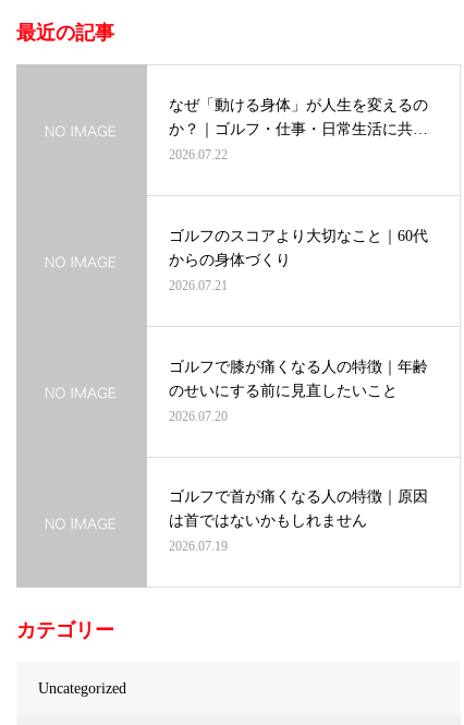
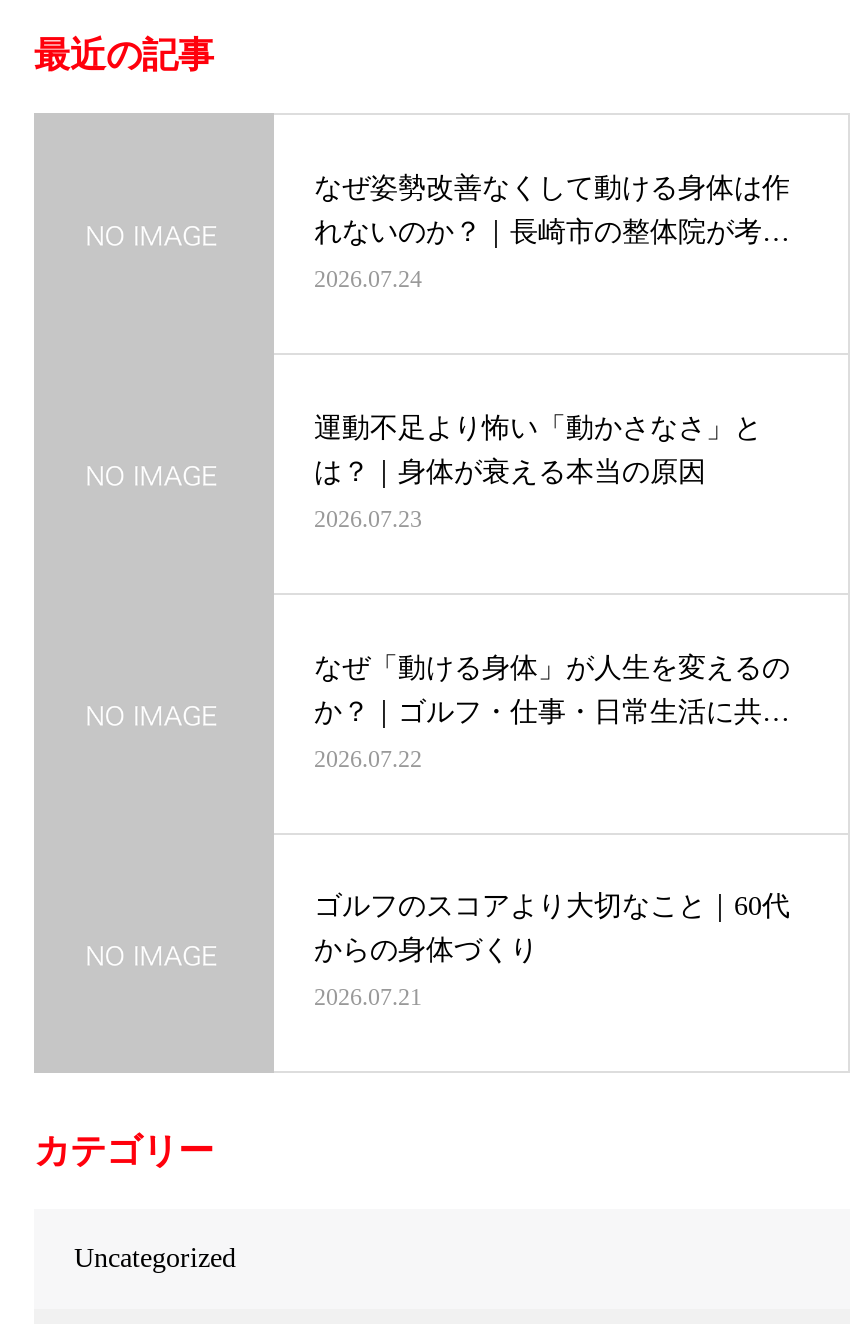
+ なぜ姿勢改善なくして動ける身体は作
+ れないのか？｜長崎市の整体院が考…
+ 2026.07.24

+ 運動不足より怖い「動かさなさ」と
+ は？｜身体が衰える本当の原因
+ 2026.07.23

moved down: なぜ「動ける身体」が人生を変えるの | か？｜ゴルフ・仕事・日常生活に共… | 2026.07.22 | ゴルフのスコアより大切なこと｜60代 | からの身体づくり | 2026.07.21

- ゴルフで膝が痛くなる人の特徴｜年齢
- のせいにする前に見直したいこと
- 2026.07.20

- ゴルフで首が痛くなる人の特徴｜原因
- は首ではないかもしれません
- 2026.07.19
